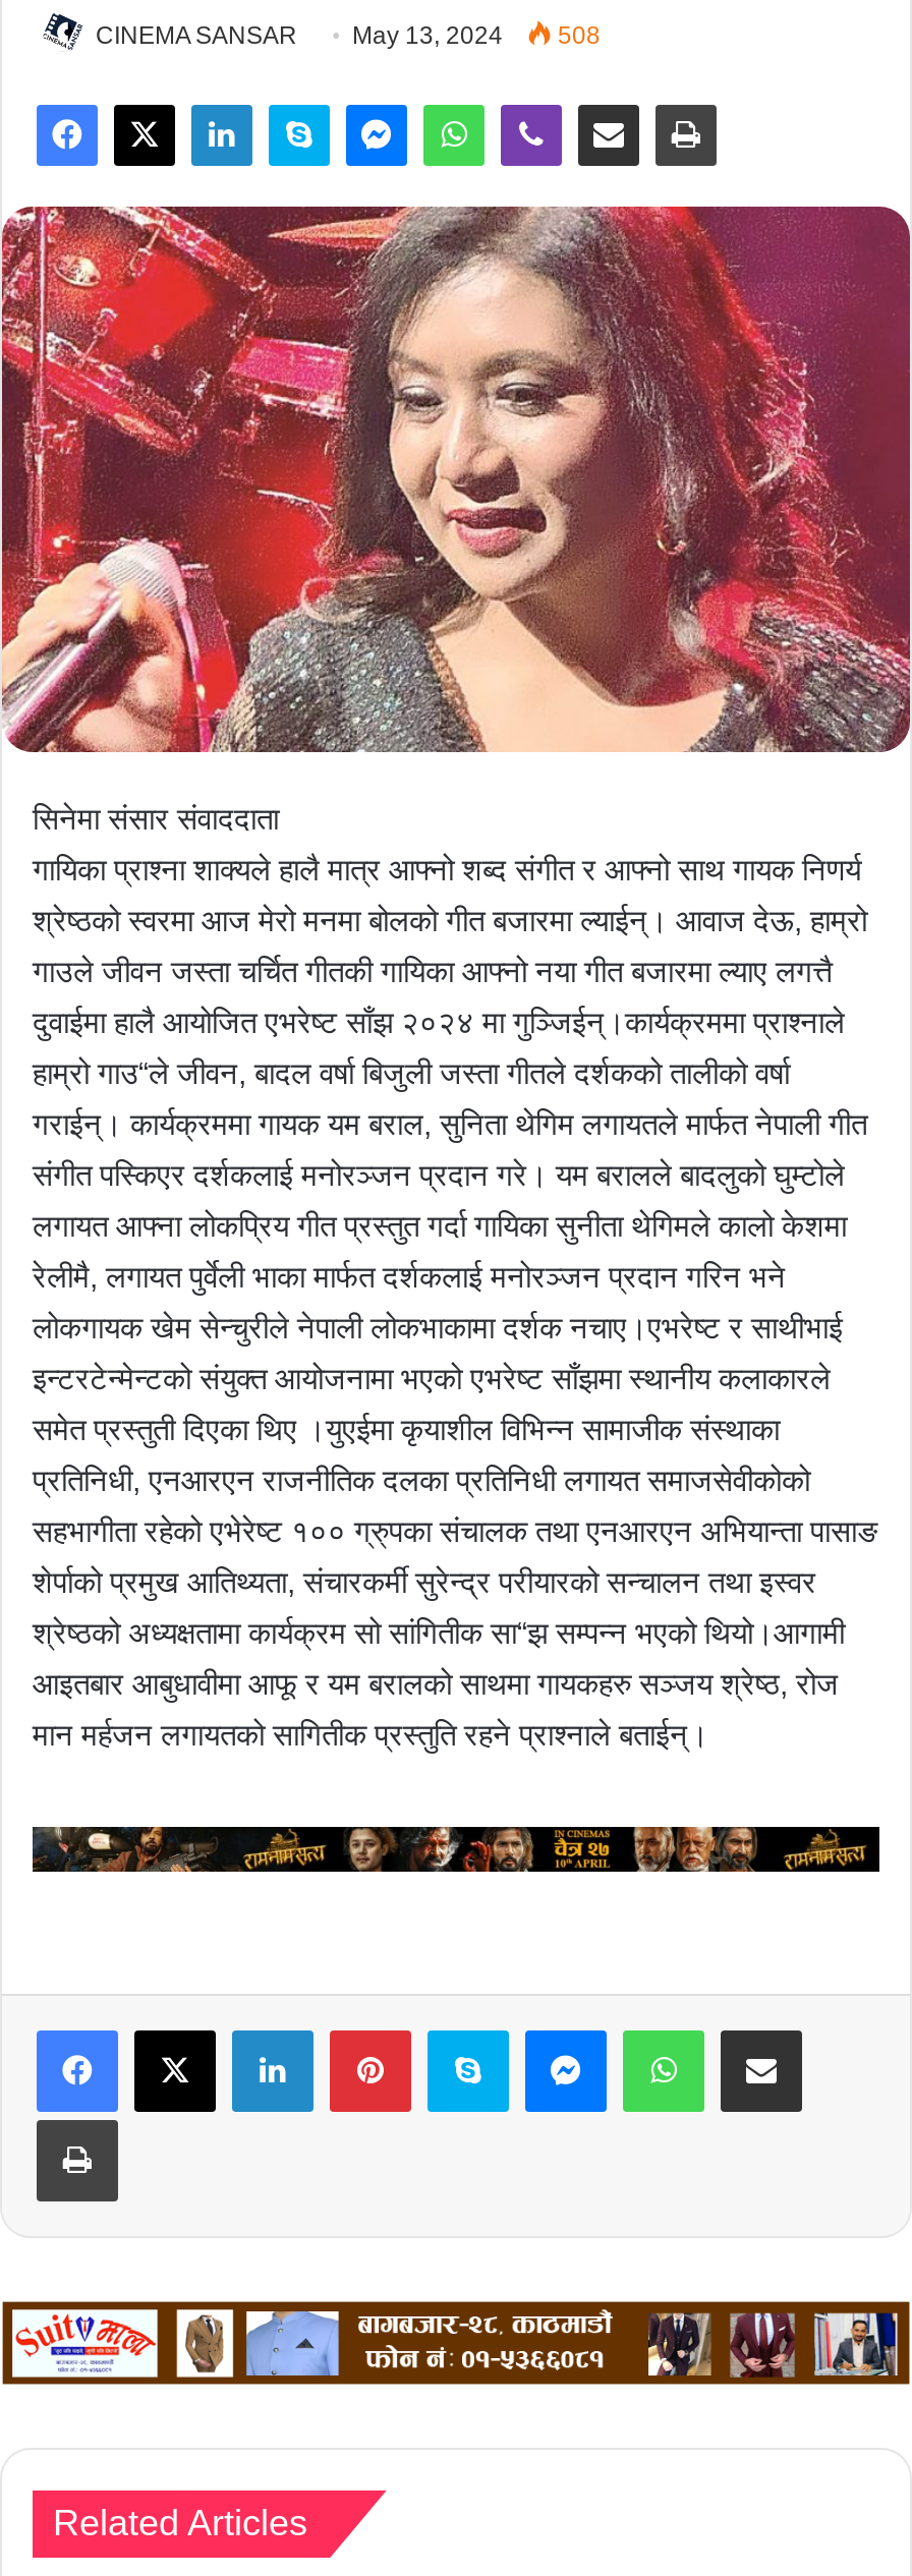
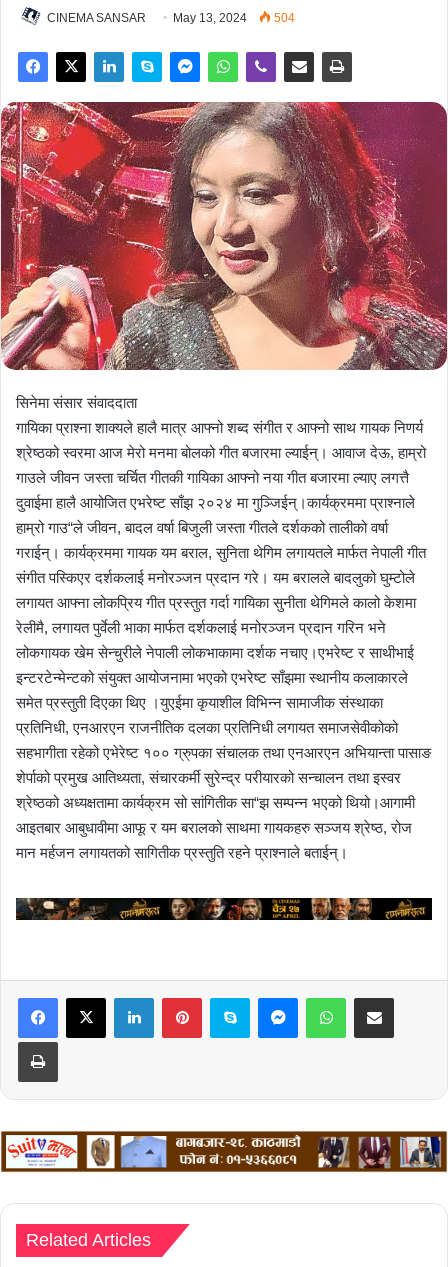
- CINEMA SANSAR May 13, 2024 508
+ CINEMA SANSAR May 13, 2024 504
